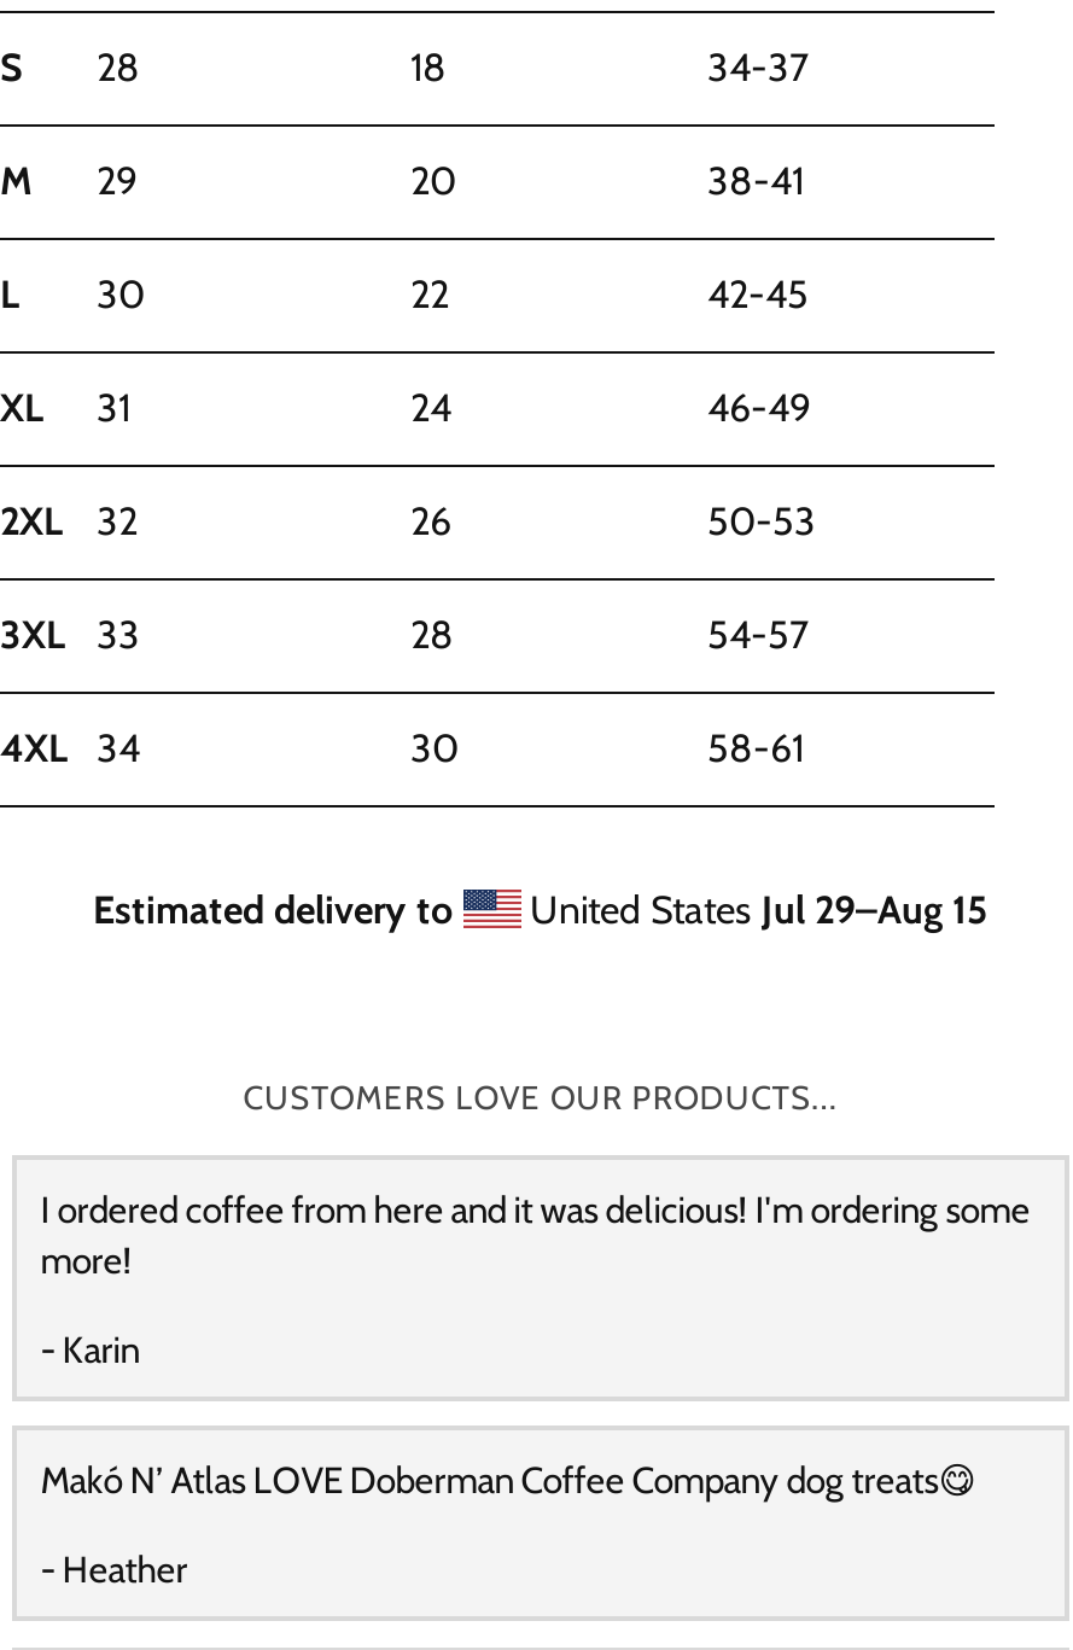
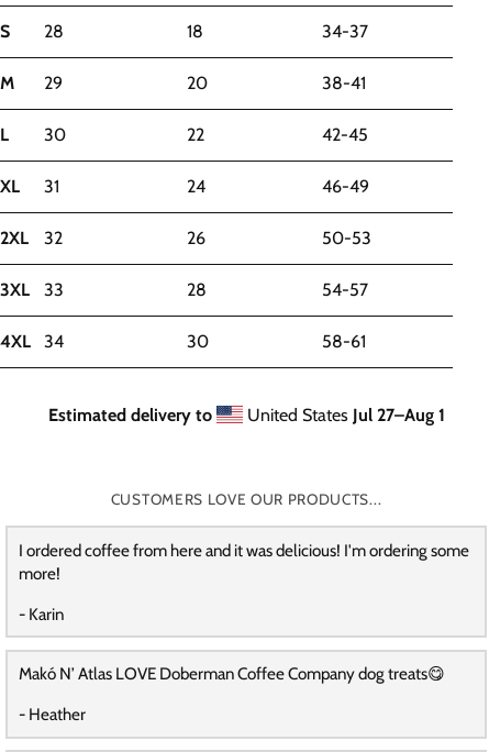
- United States Jul 29–Aug 15
+ United States Jul 27–Aug 1
